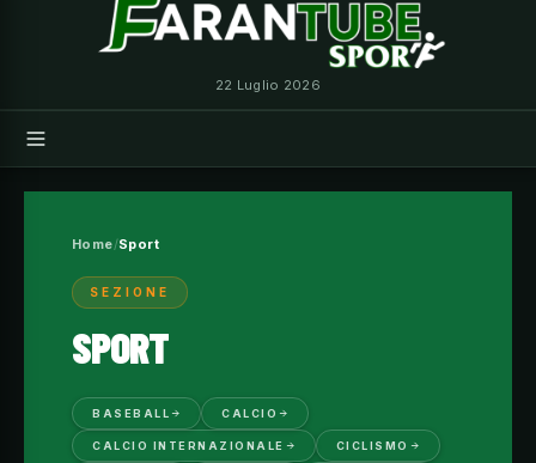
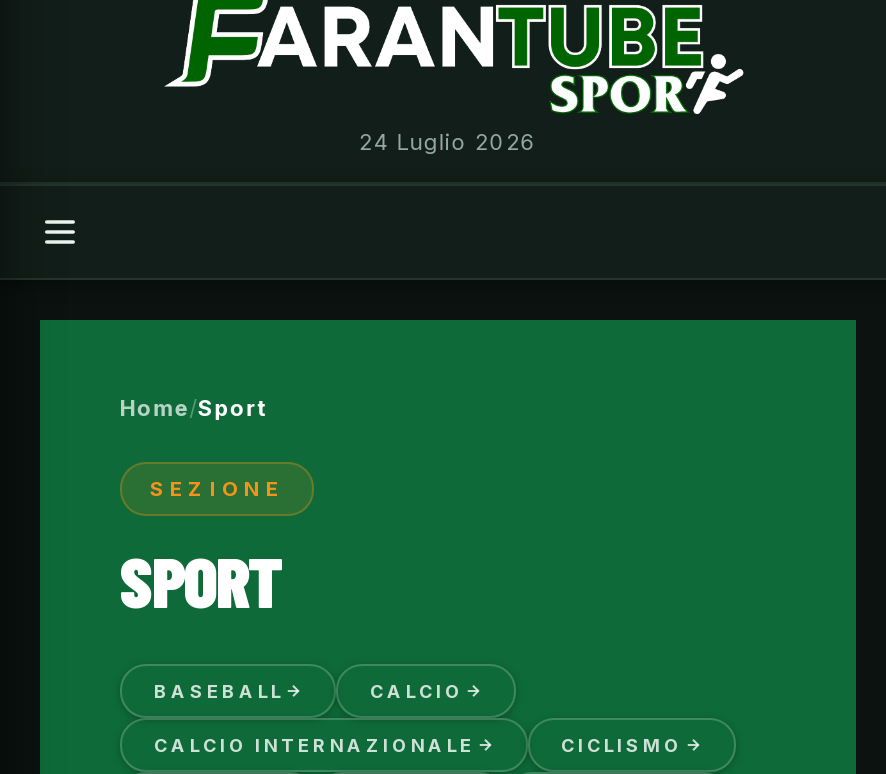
- 22 Luglio 2026
+ 24 Luglio 2026
